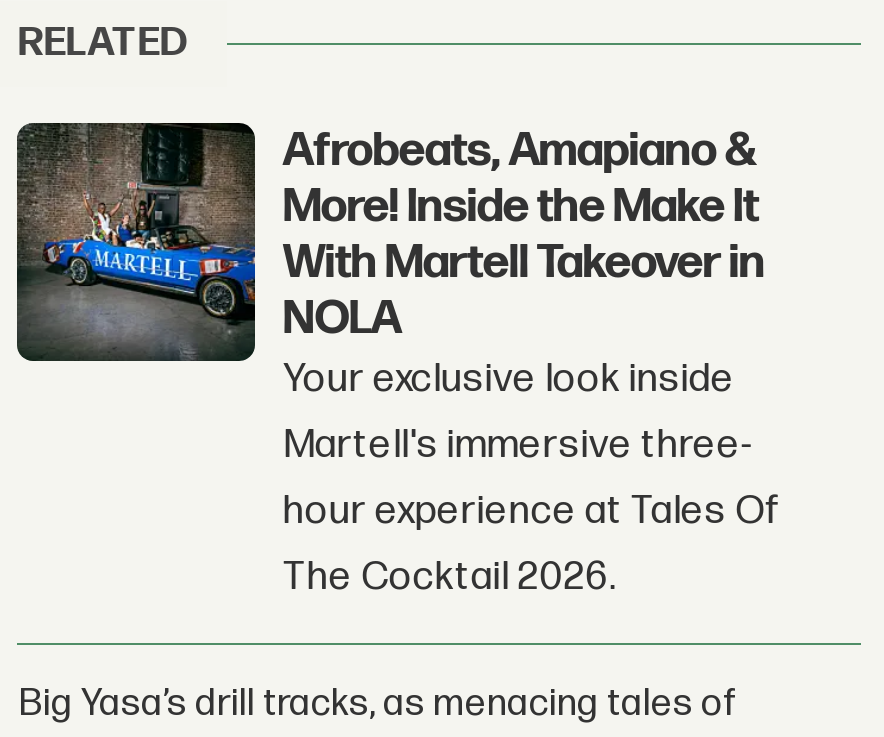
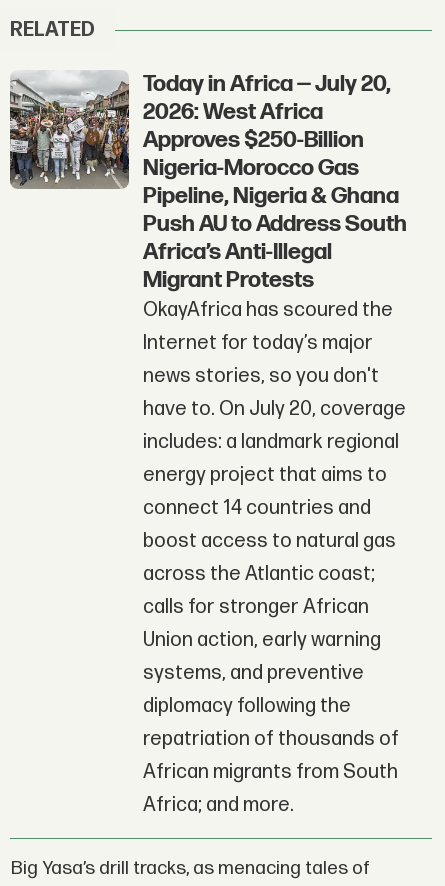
- [image]
- Afrobeats, Amapiano &
- More! Inside the Make It
- With Martell Takeover in
- NOLA
- Your exclusive look inside
- Martell's immersive three-
- hour experience at Tales Of
- The Cocktail 2026.
+ [image]
+ Today in Africa — July 20,
+ 2026: West Africa
+ Approves $250-Billion
+ Nigeria-Morocco Gas
+ Pipeline, Nigeria & Ghana
+ Push AU to Address South
+ Africa’s Anti-Illegal
+ Migrant Protests
+ OkayAfrica has scoured the
+ Internet for today’s major
+ news stories, so you don't
+ have to. On July 20, coverage
+ includes: a landmark regional
+ energy project that aims to
+ connect 14 countries and
+ boost access to natural gas
+ across the Atlantic coast;
+ calls for stronger African
+ Union action, early warning
+ systems, and preventive
+ diplomacy following the
+ repatriation of thousands of
+ African migrants from South
+ Africa; and more.
